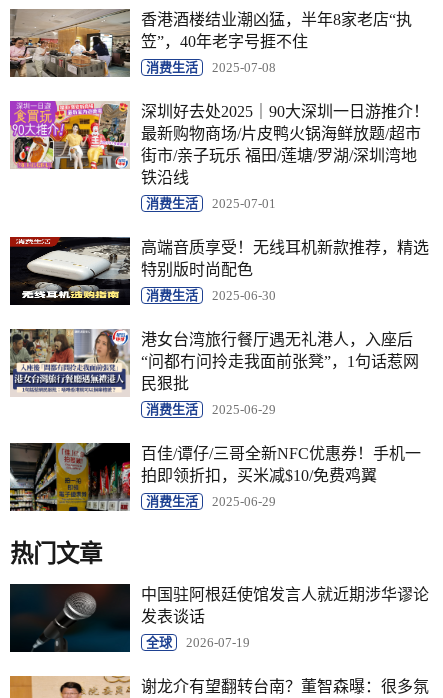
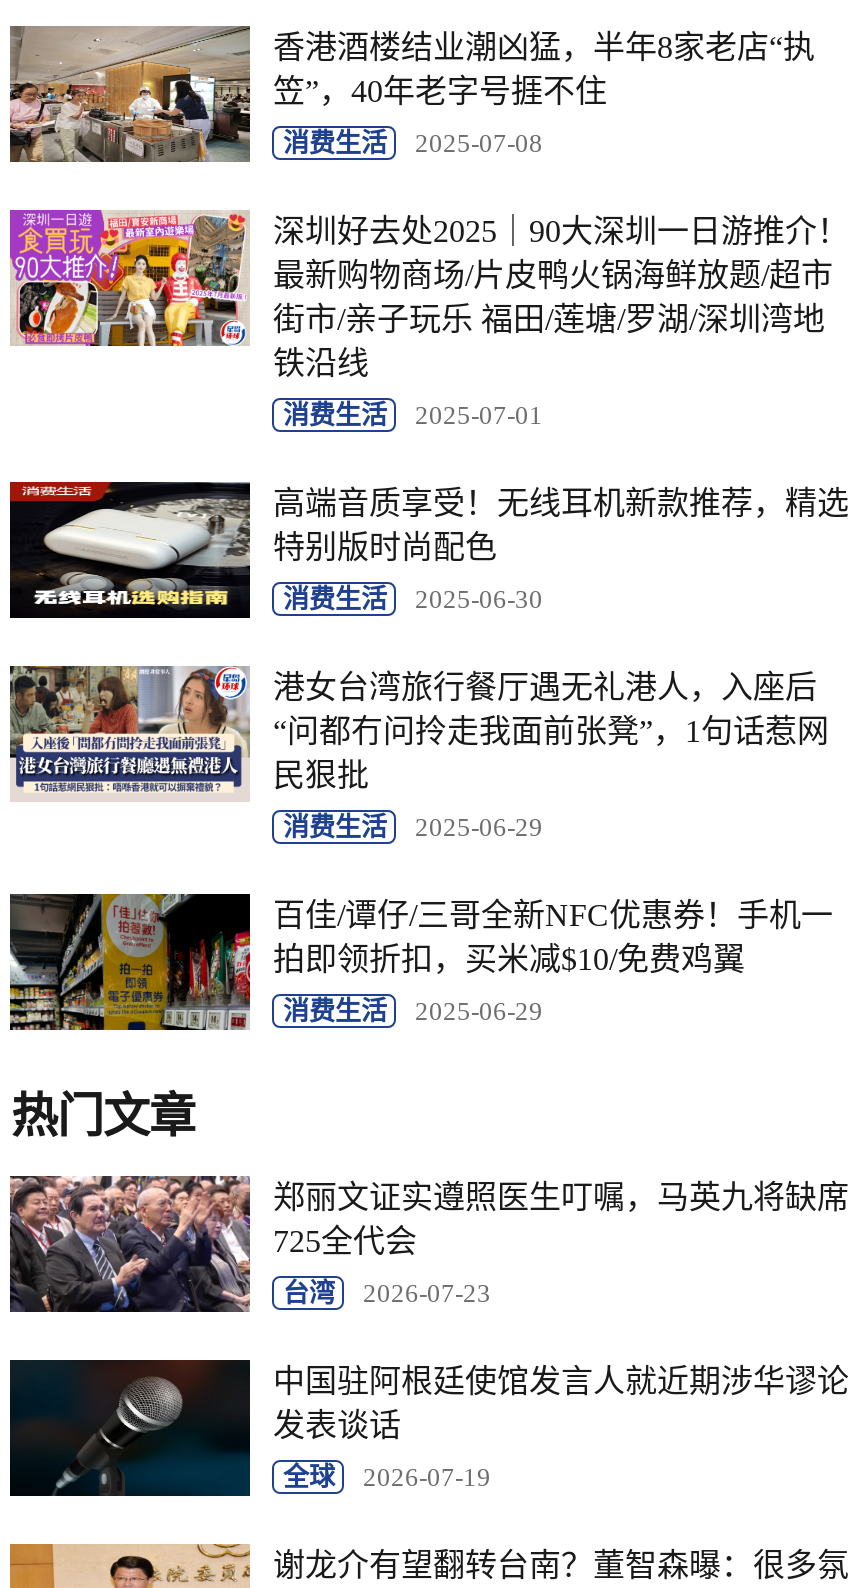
+ [image]
+ 郑丽文证实遵照医生叮嘱，马英九将缺席
+ 725全代会
+ 台湾
+ 2026-07-23
